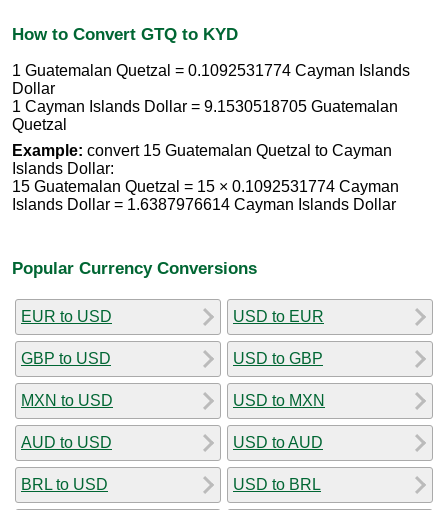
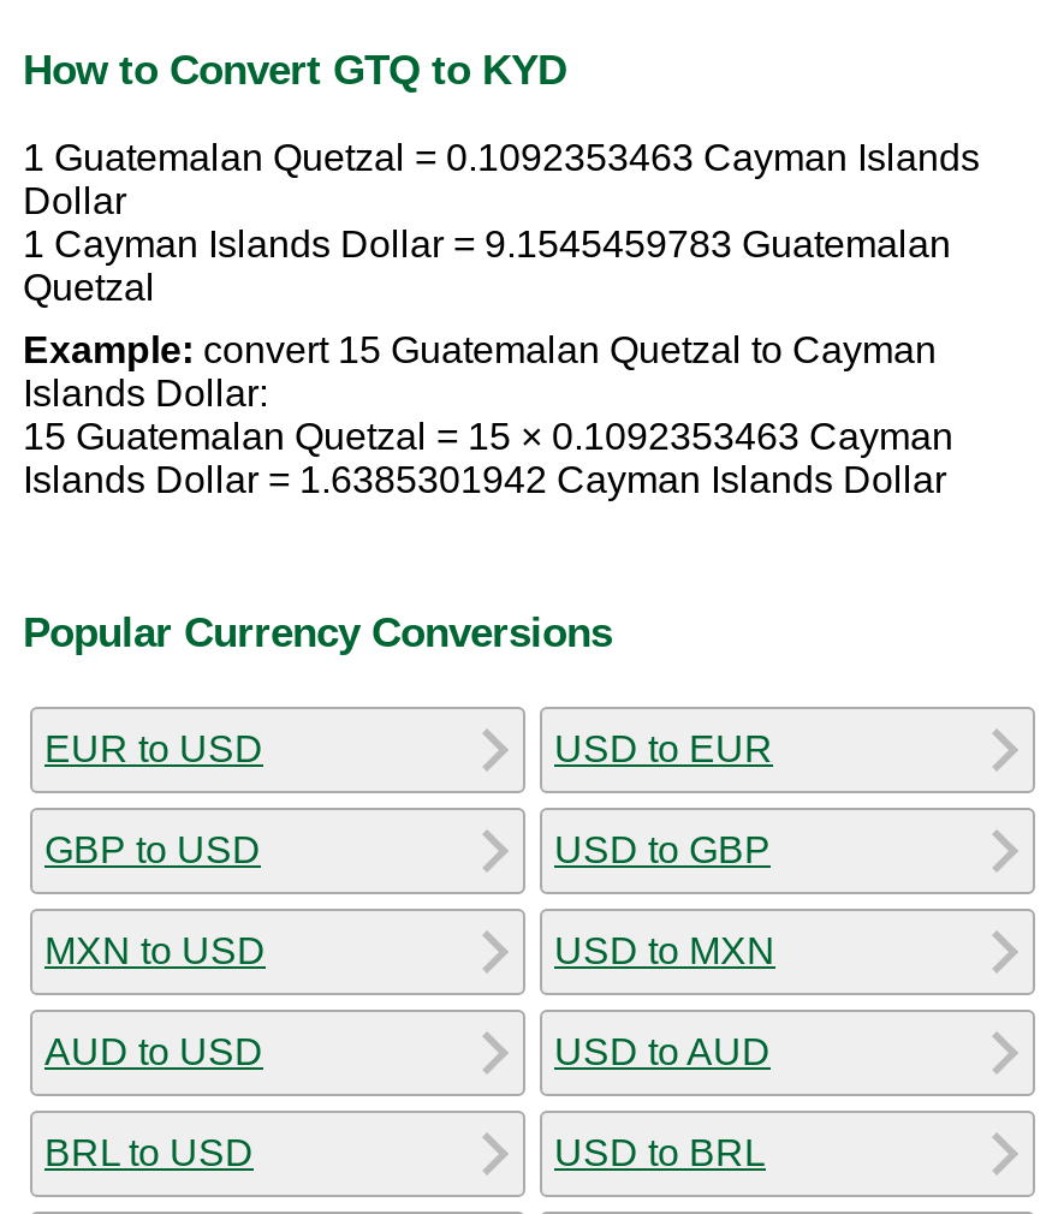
- 1 Guatemalan Quetzal = 0.1092531774 Cayman Islands
+ 1 Guatemalan Quetzal = 0.1092353463 Cayman Islands

- 1 Cayman Islands Dollar = 9.1530518705 Guatemalan
+ 1 Cayman Islands Dollar = 9.1545459783 Guatemalan

- 15 Guatemalan Quetzal = 15 × 0.1092531774 Cayman
+ 15 Guatemalan Quetzal = 15 × 0.1092353463 Cayman

- Islands Dollar = 1.6387976614 Cayman Islands Dollar
+ Islands Dollar = 1.6385301942 Cayman Islands Dollar
